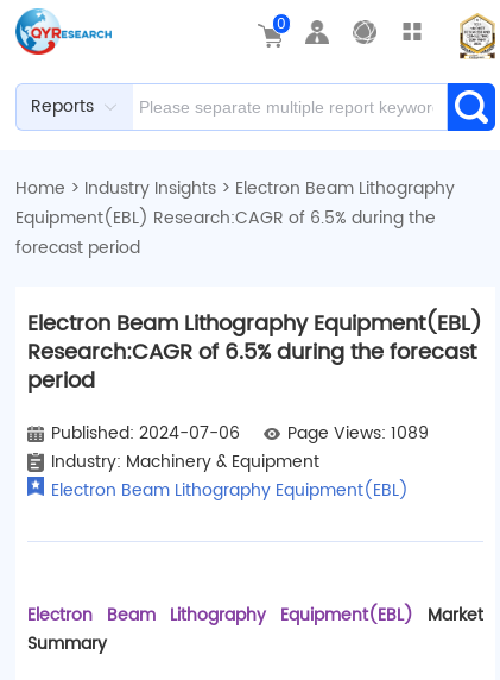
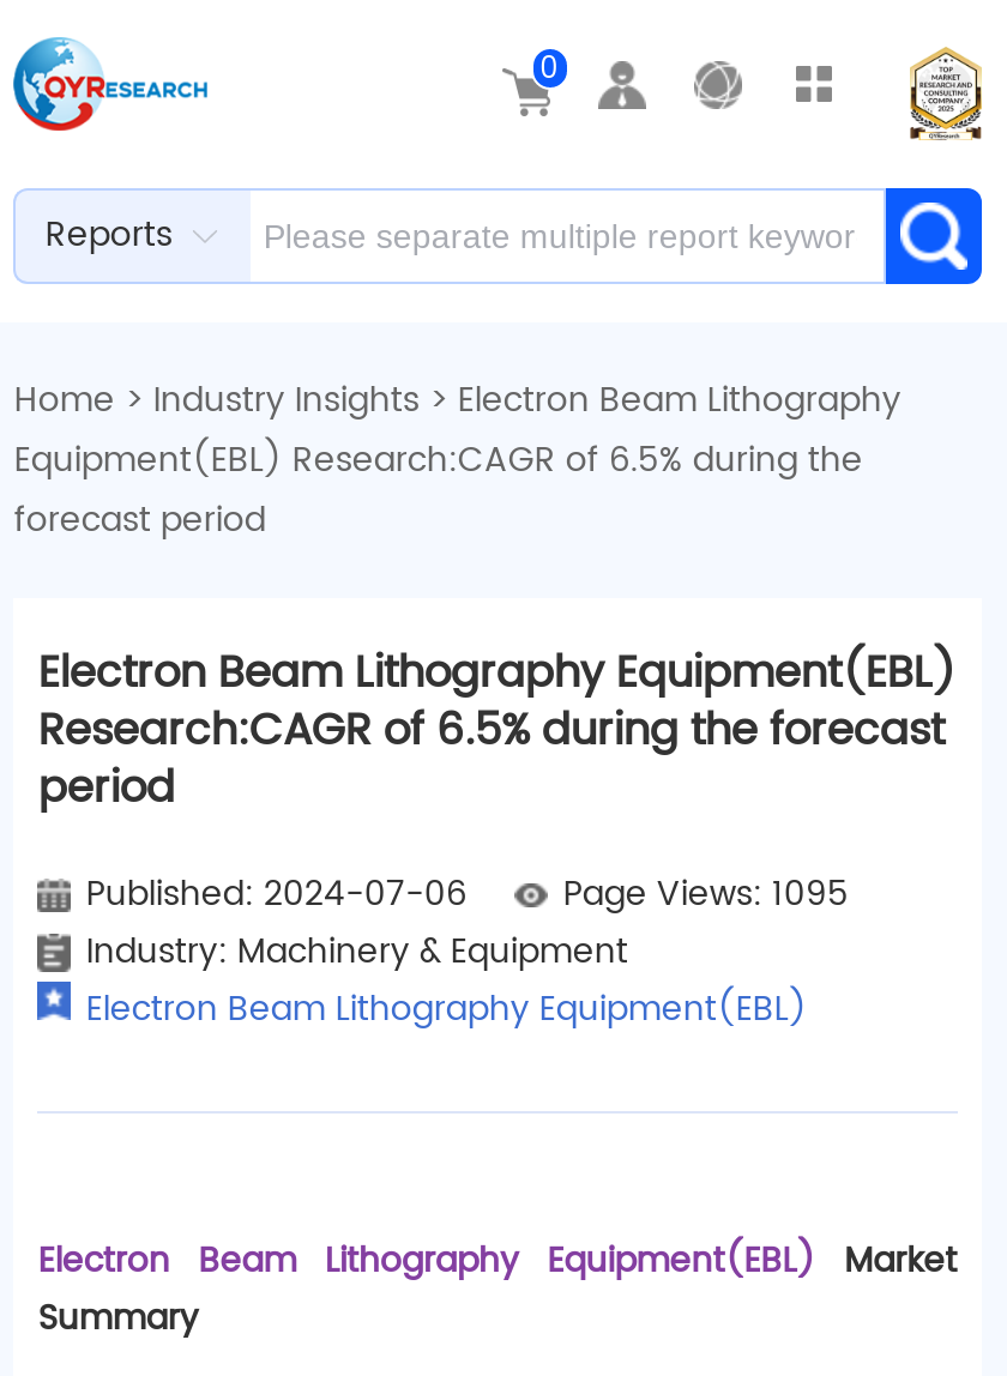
- Published: 2024-07-06 Page Views: 1089
+ Published: 2024-07-06 Page Views: 1095
